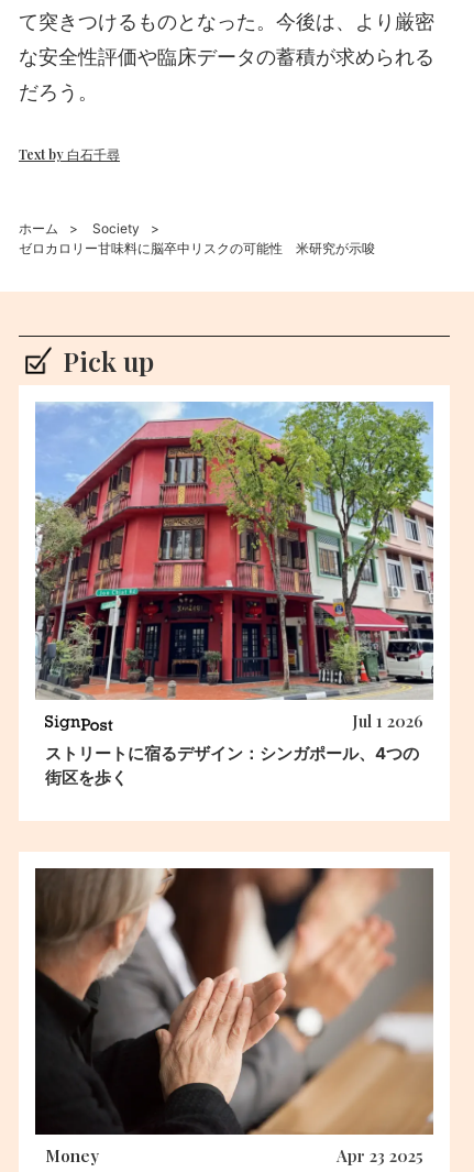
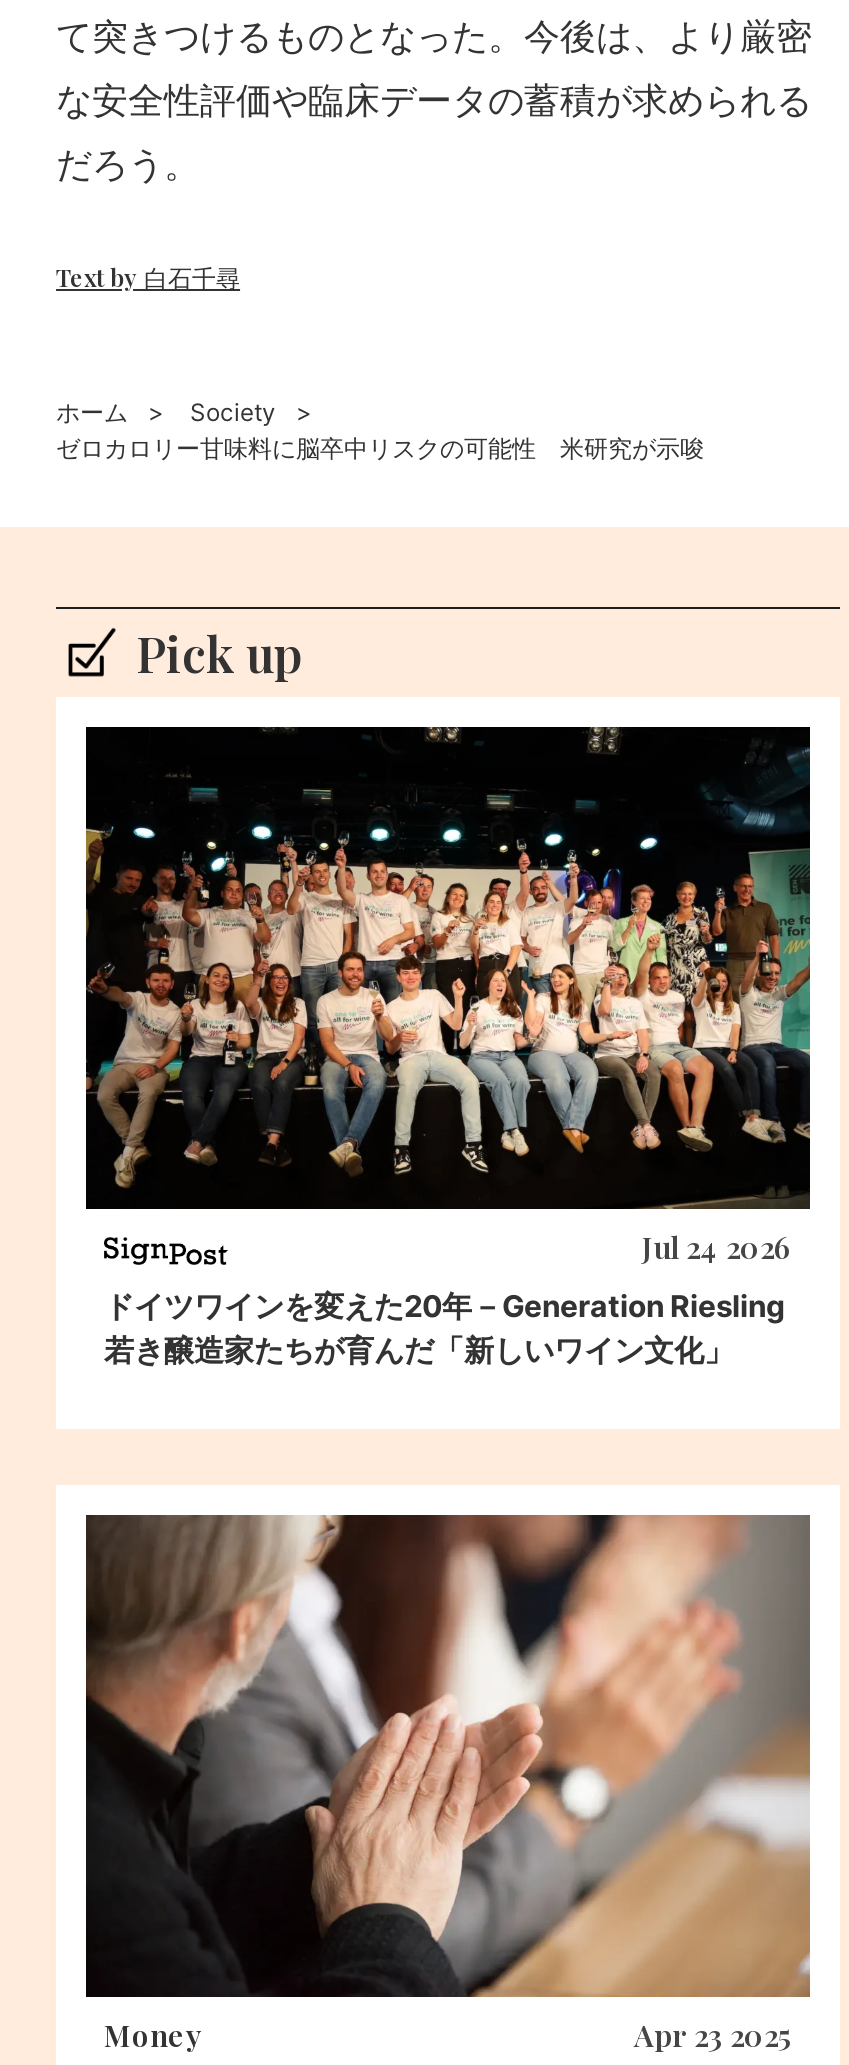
- [image]
- Jul 1 2026
+ [image]
+ Jul 24 2026

- ストリートに宿るデザイン：シンガポール、4つの
- 街区を歩く
+ ドイツワインを変えた20年－Generation Riesling
+ 若き醸造家たちが育んだ「新しいワイン文化」
